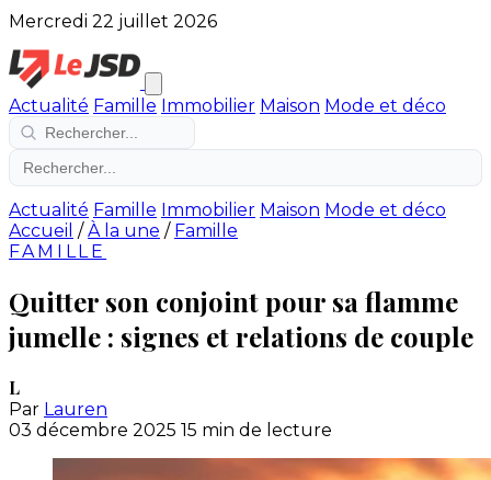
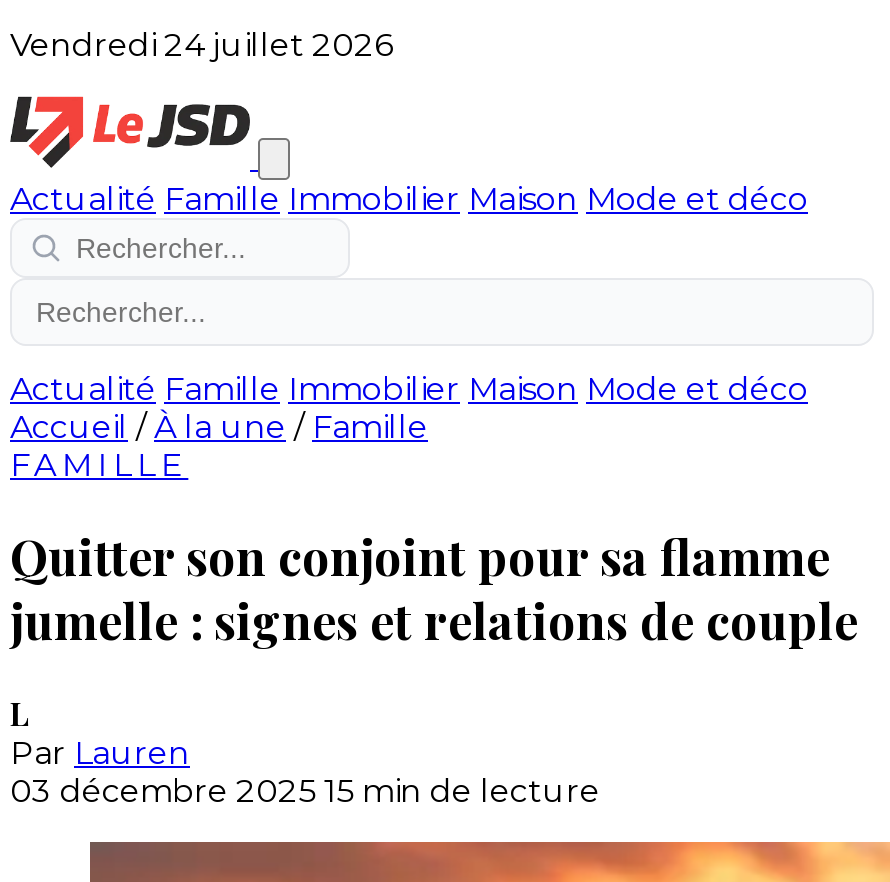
- Mercredi 22 juillet 2026
+ Vendredi 24 juillet 2026
